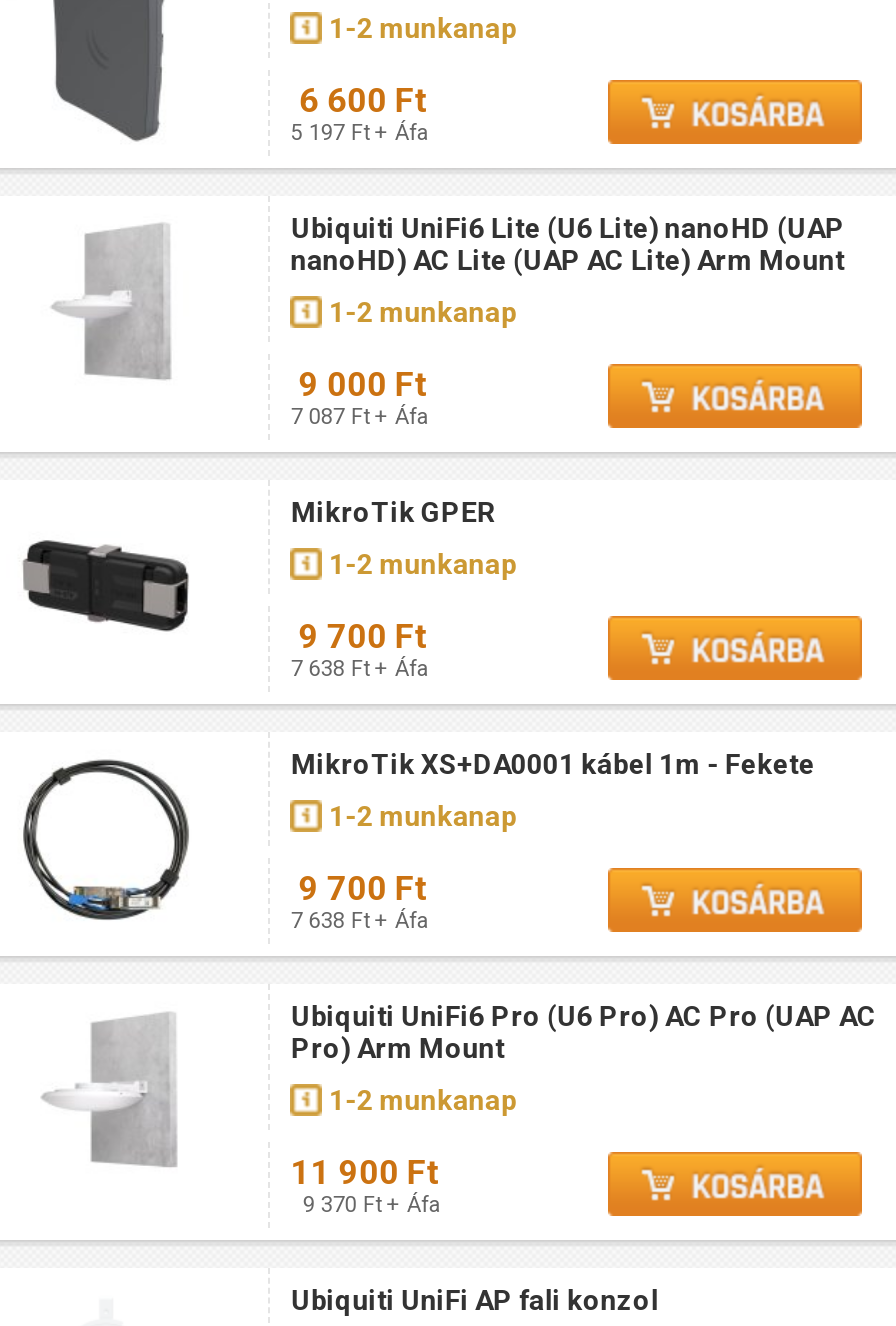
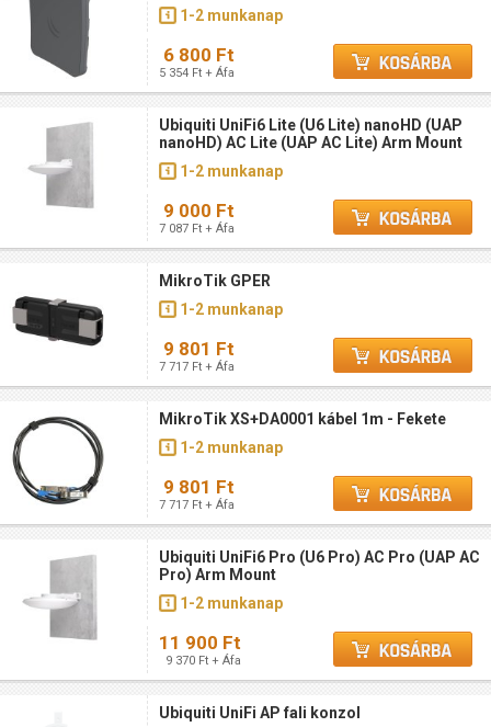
- 6 600 Ft
+ 6 800 Ft

- 5 197 Ft + Áfa
+ 5 354 Ft + Áfa

- 9 700 Ft
+ 9 801 Ft

- 7 638 Ft + Áfa
+ 7 717 Ft + Áfa

- 9 700 Ft
+ 9 801 Ft

- 7 638 Ft + Áfa
+ 7 717 Ft + Áfa
